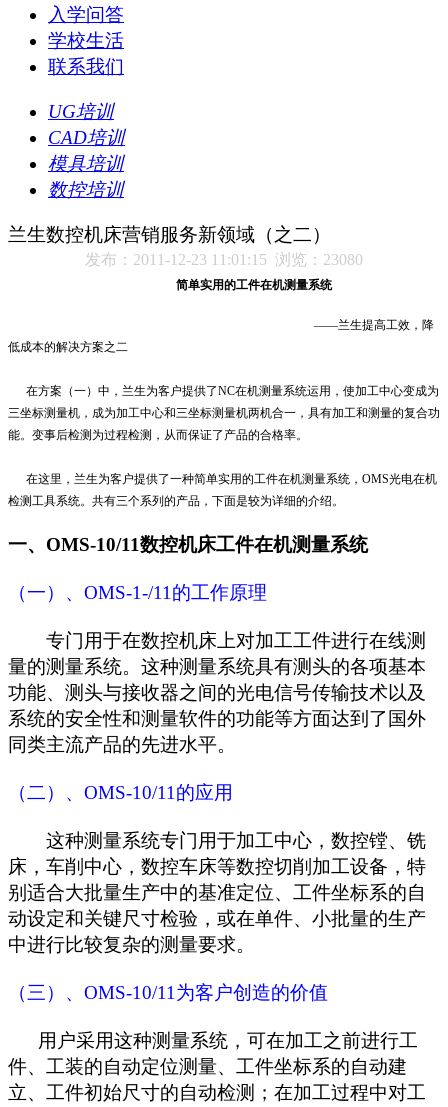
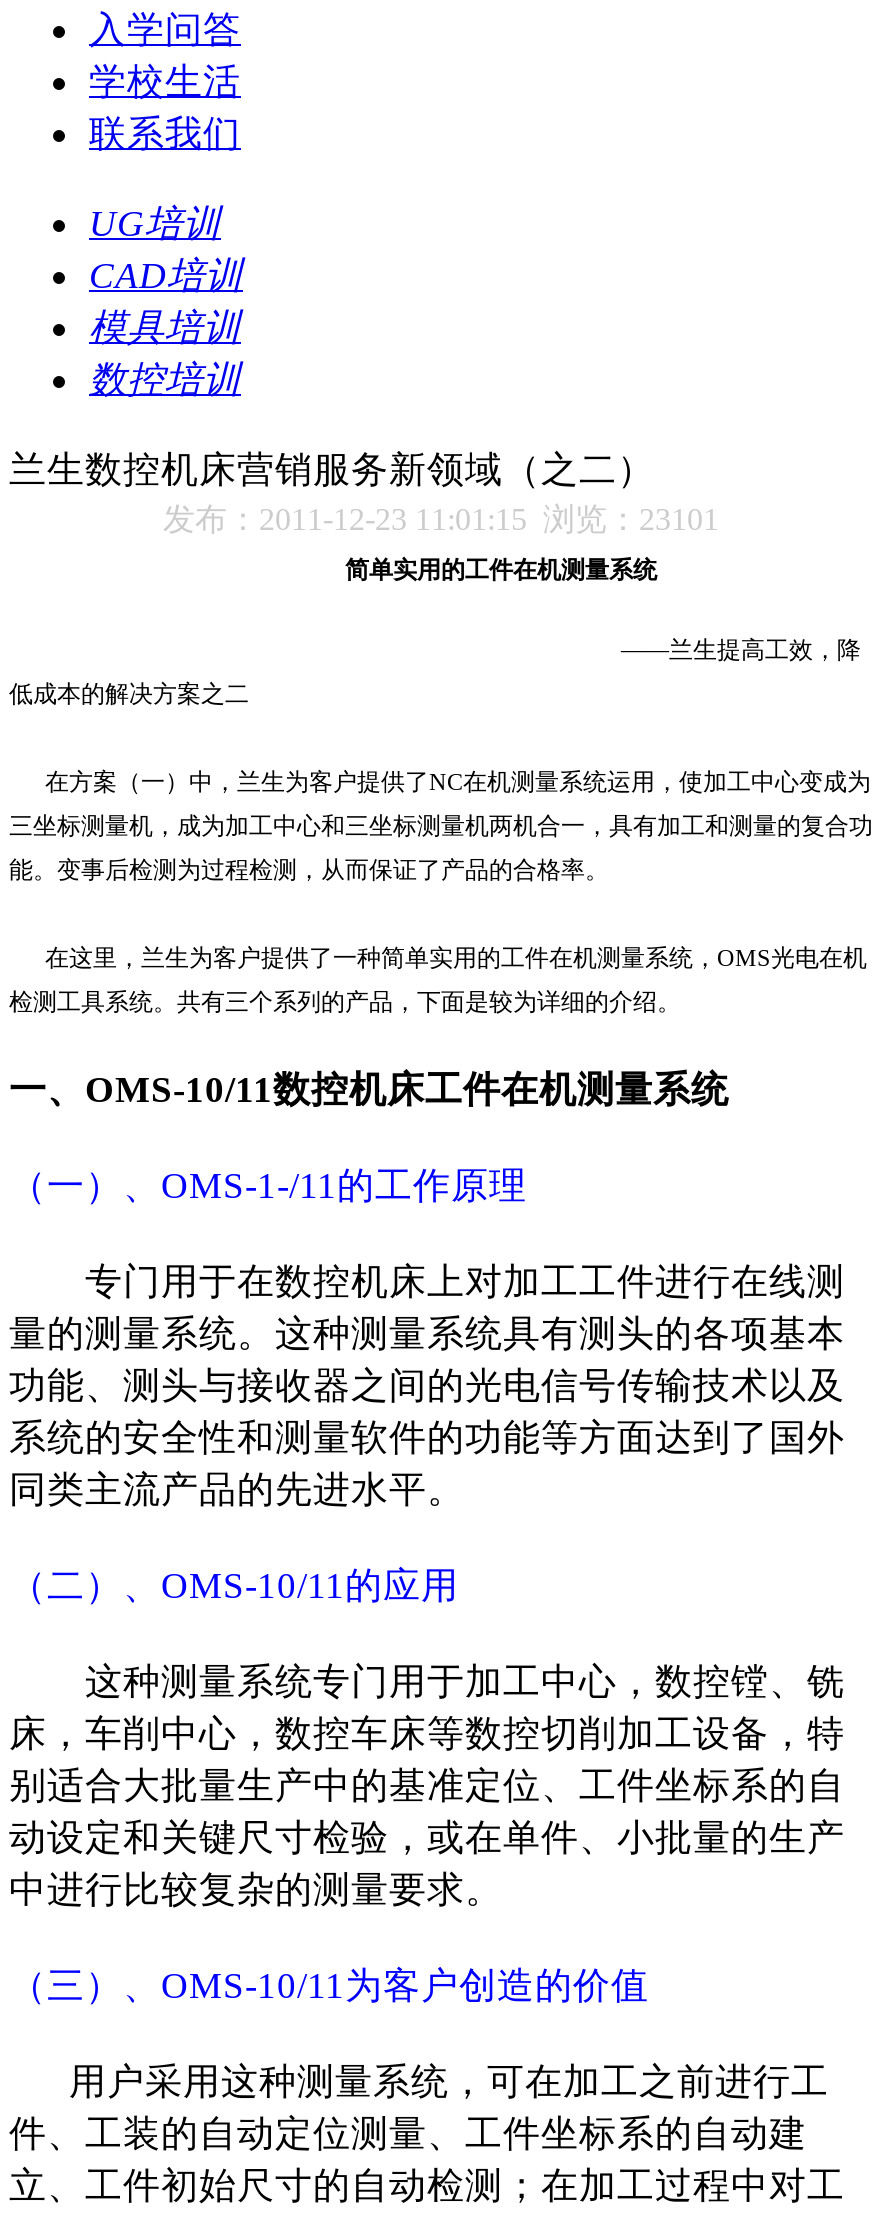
- 发布：2011-12-23 11:01:15 浏览：23080
+ 发布：2011-12-23 11:01:15 浏览：23101
